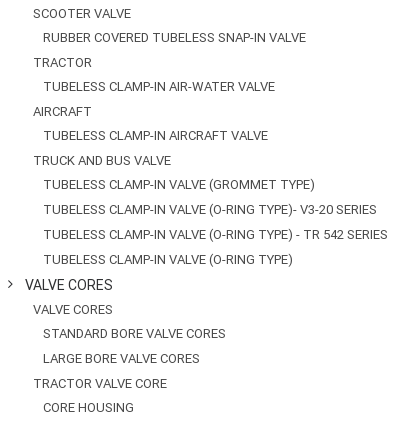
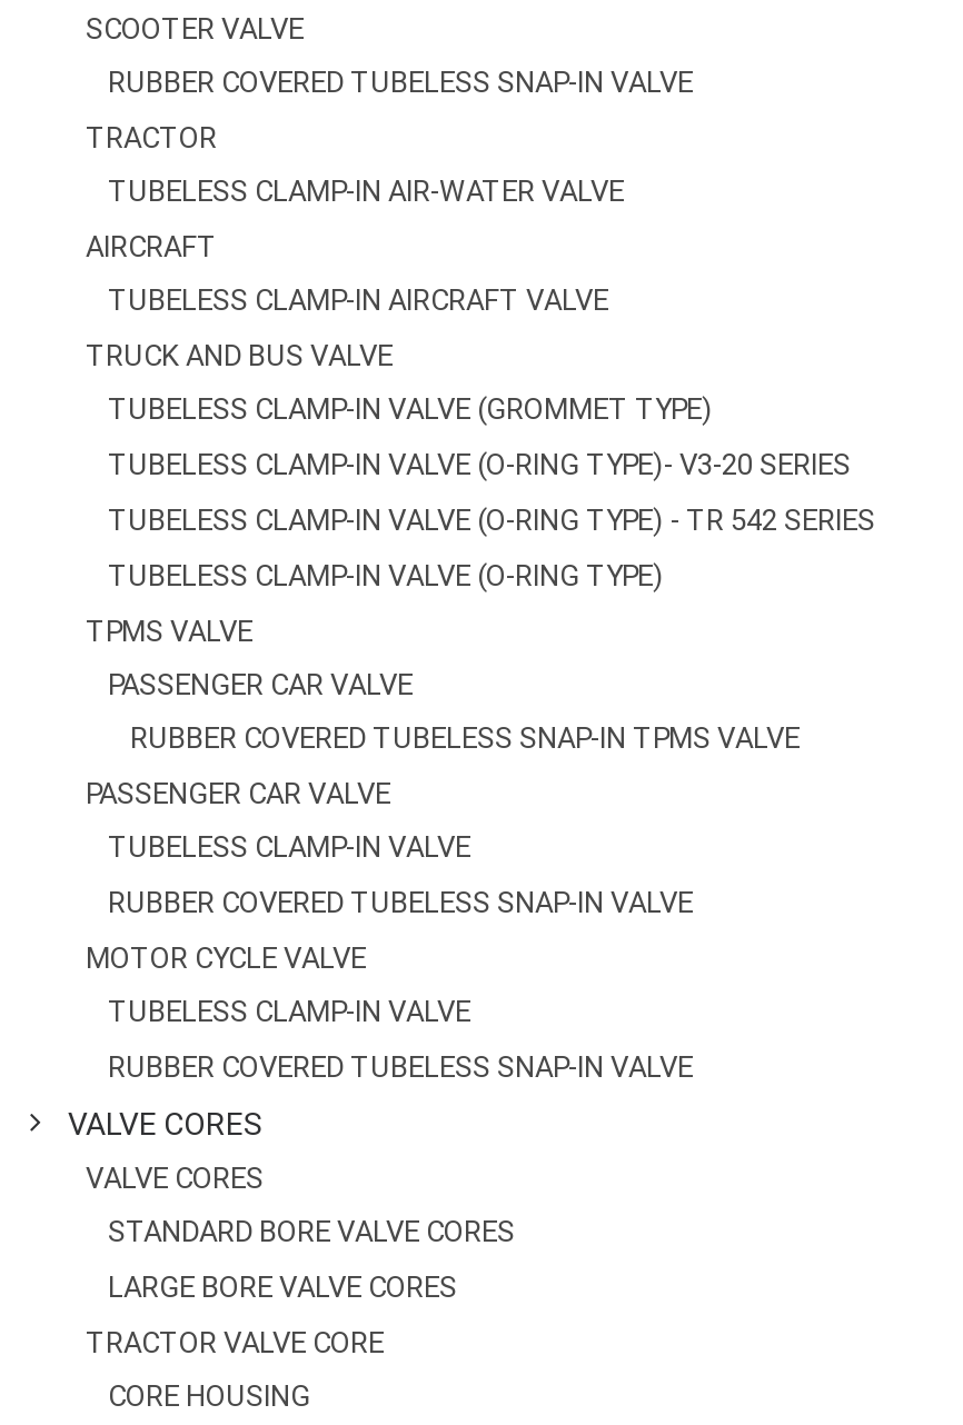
+ TPMS VALVE
+ PASSENGER CAR VALVE
+ RUBBER COVERED TUBELESS SNAP-IN TPMS VALVE
+ PASSENGER CAR VALVE
+ TUBELESS CLAMP-IN VALVE
+ RUBBER COVERED TUBELESS SNAP-IN VALVE
+ MOTOR CYCLE VALVE
+ TUBELESS CLAMP-IN VALVE
+ RUBBER COVERED TUBELESS SNAP-IN VALVE
